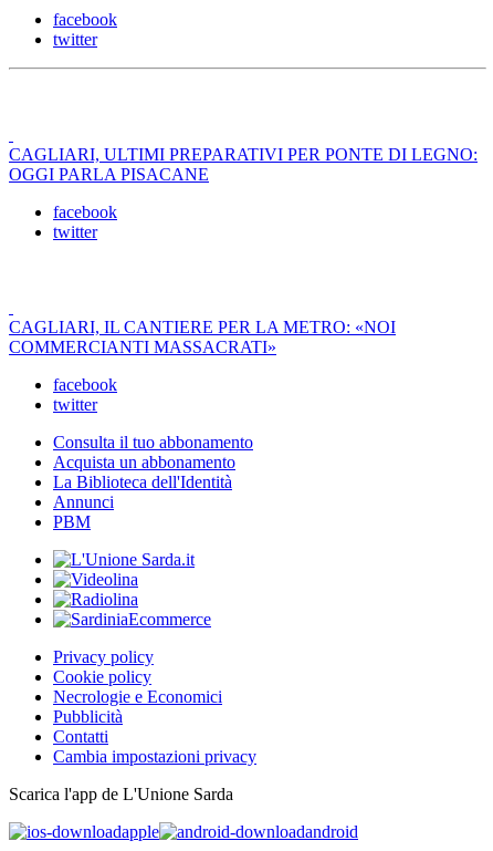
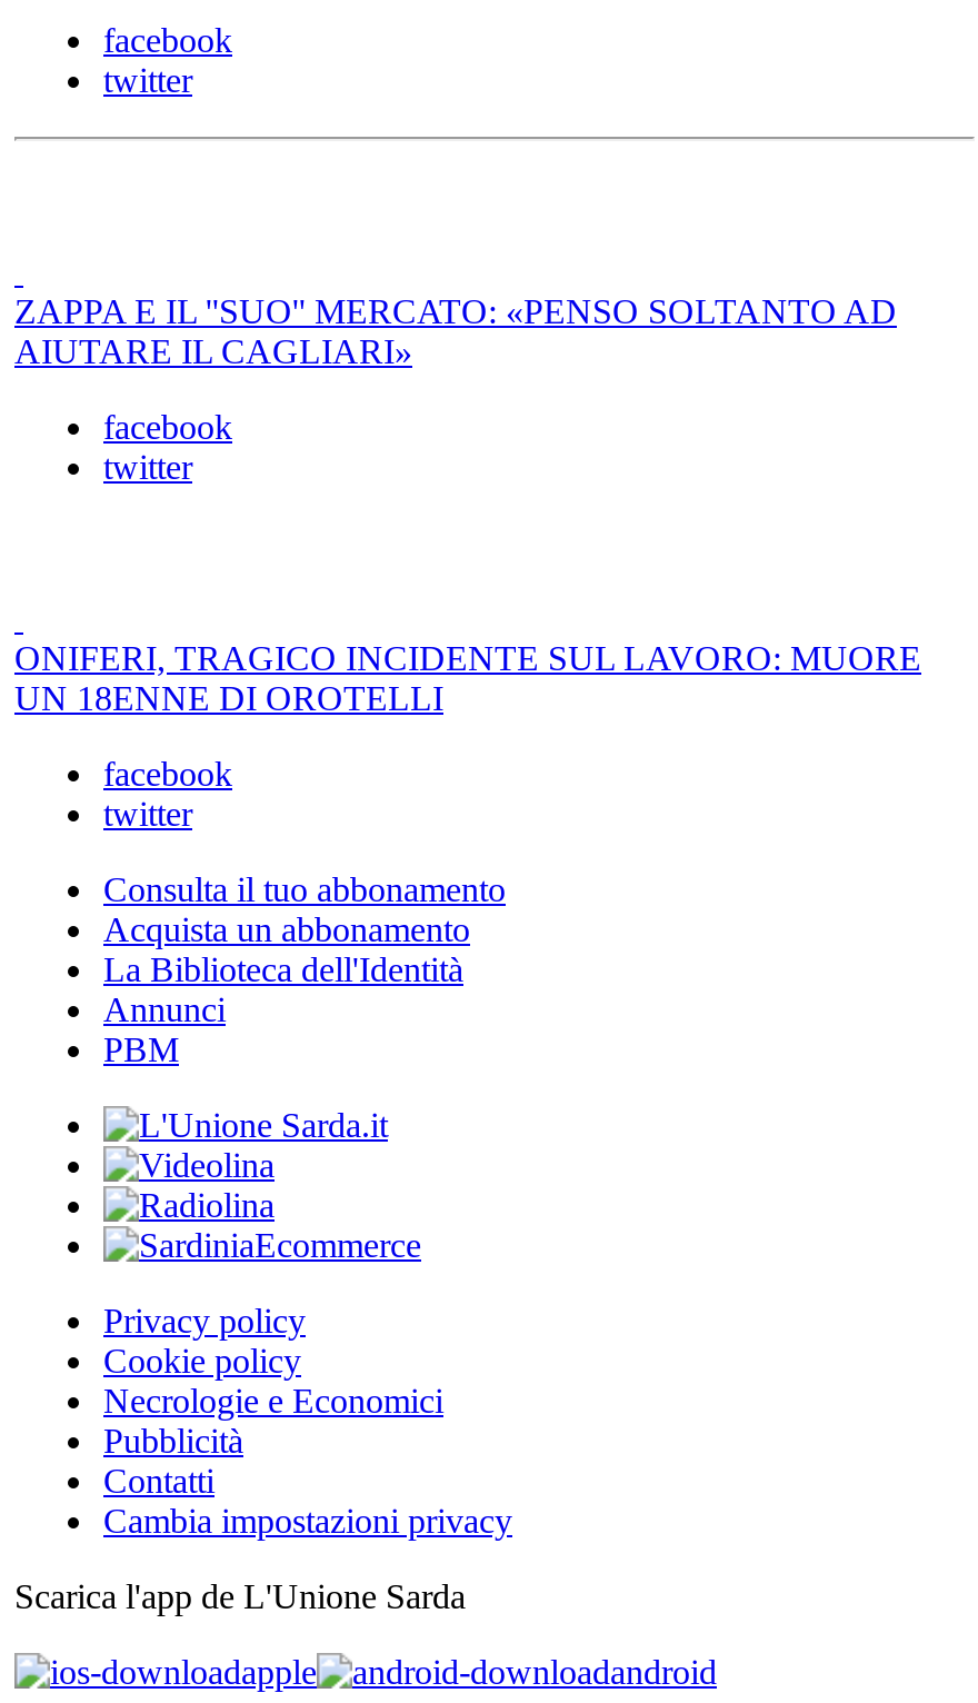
- CAGLIARI, ULTIMI PREPARATIVI PER PONTE DI LEGNO:
- OGGI PARLA PISACANE
+ ZAPPA E IL ''SUO'' MERCATO: «PENSO SOLTANTO AD
+ AIUTARE IL CAGLIARI»

- CAGLIARI, IL CANTIERE PER LA METRO: «NOI
- COMMERCIANTI MASSACRATI»
+ ONIFERI, TRAGICO INCIDENTE SUL LAVORO: MUORE
+ UN 18ENNE DI OROTELLI
